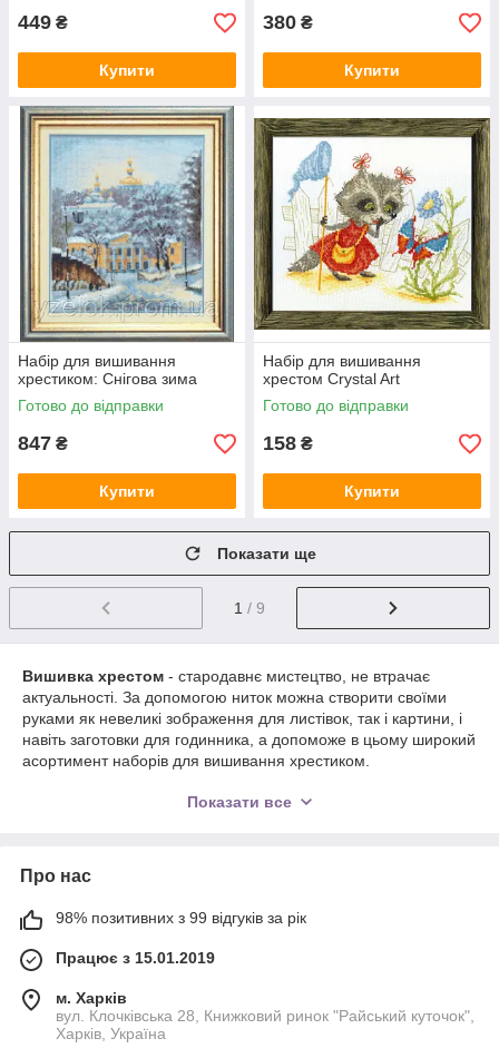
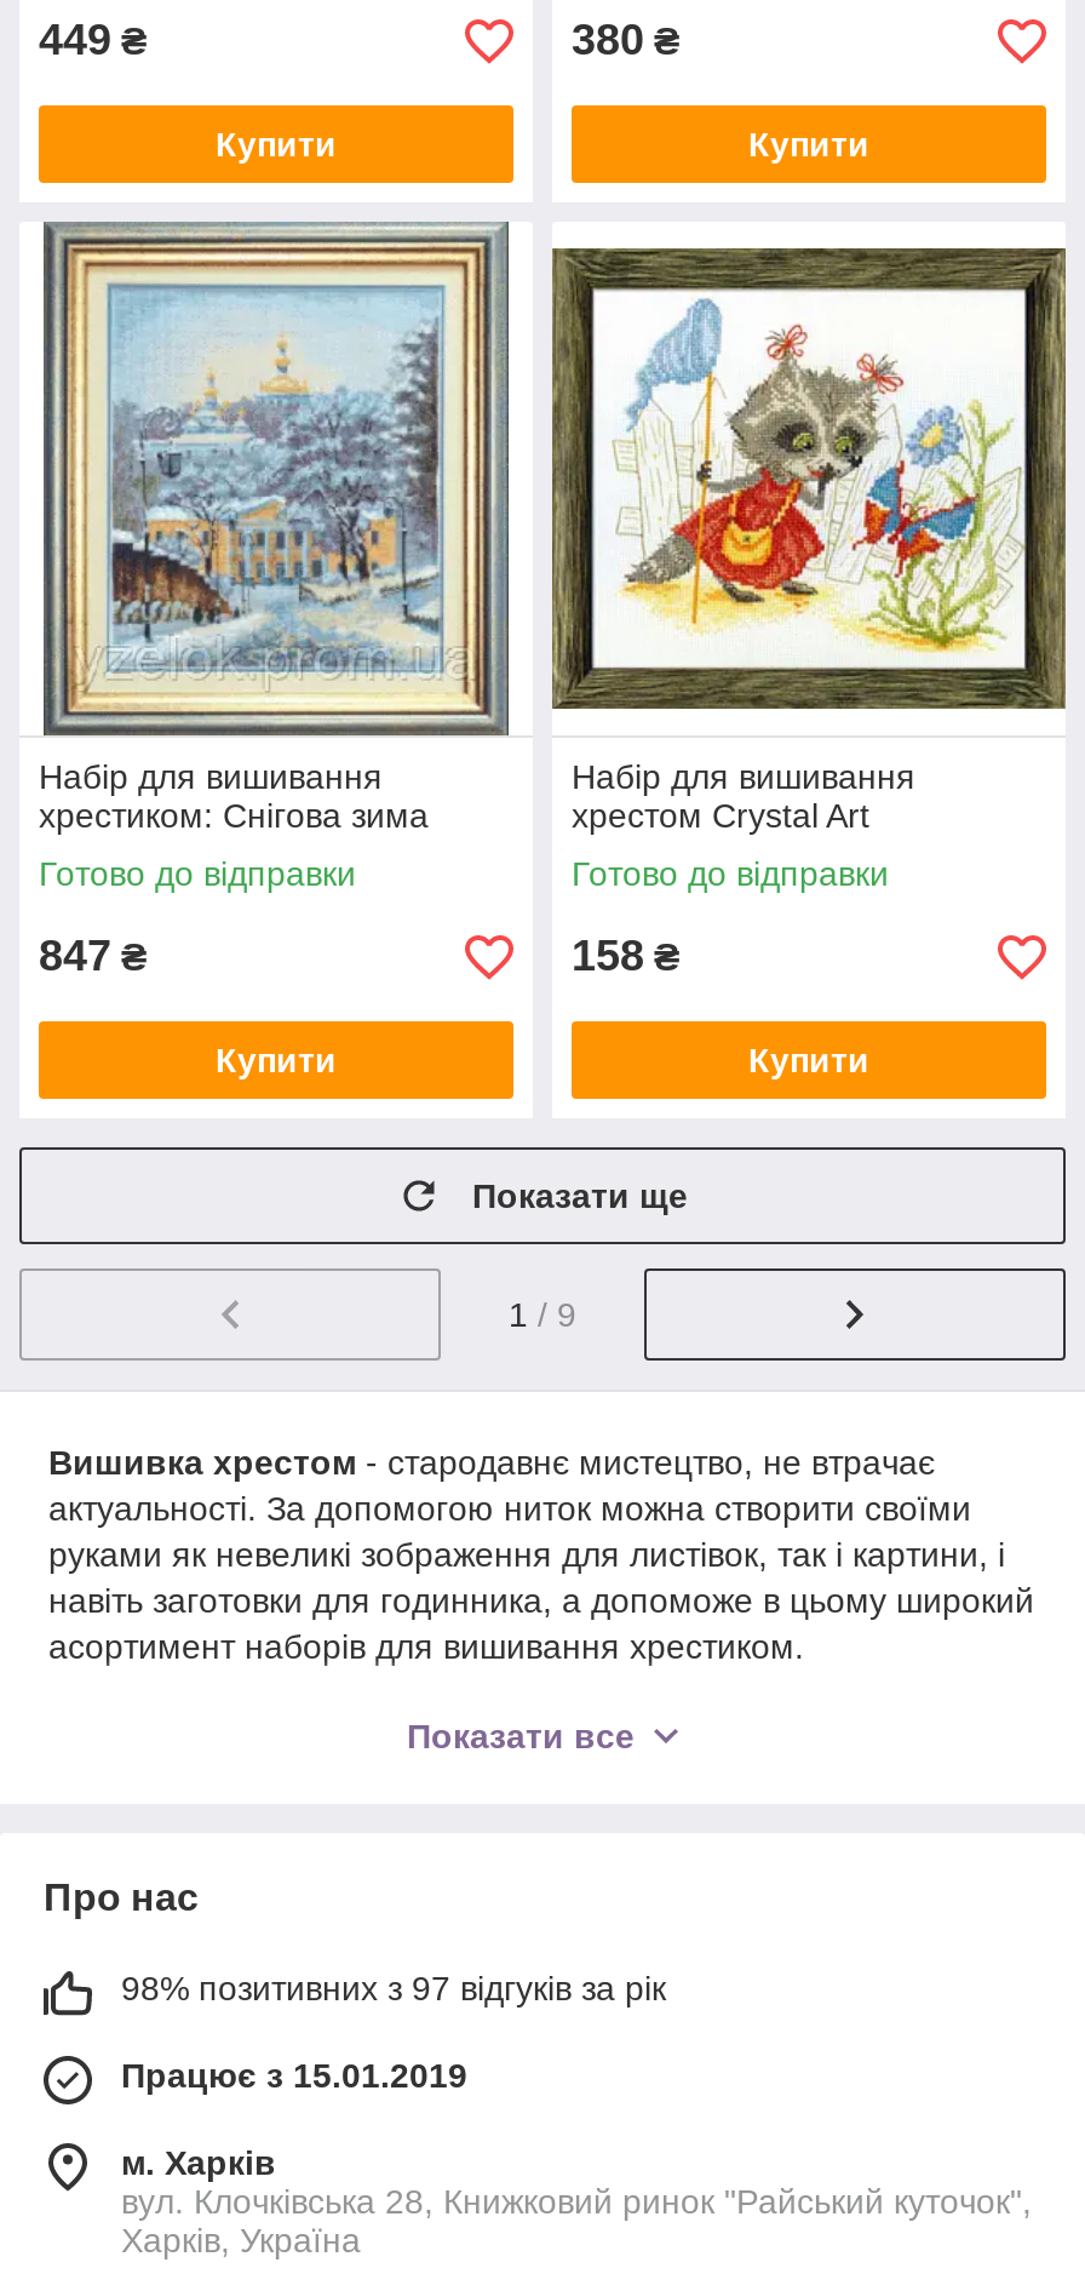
- 98% позитивних з 99 відгуків за рік
+ 98% позитивних з 97 відгуків за рік
